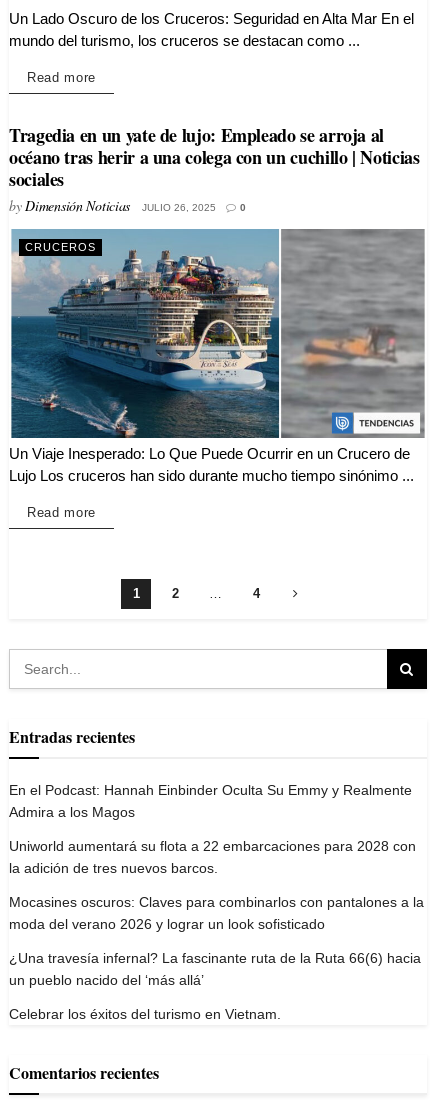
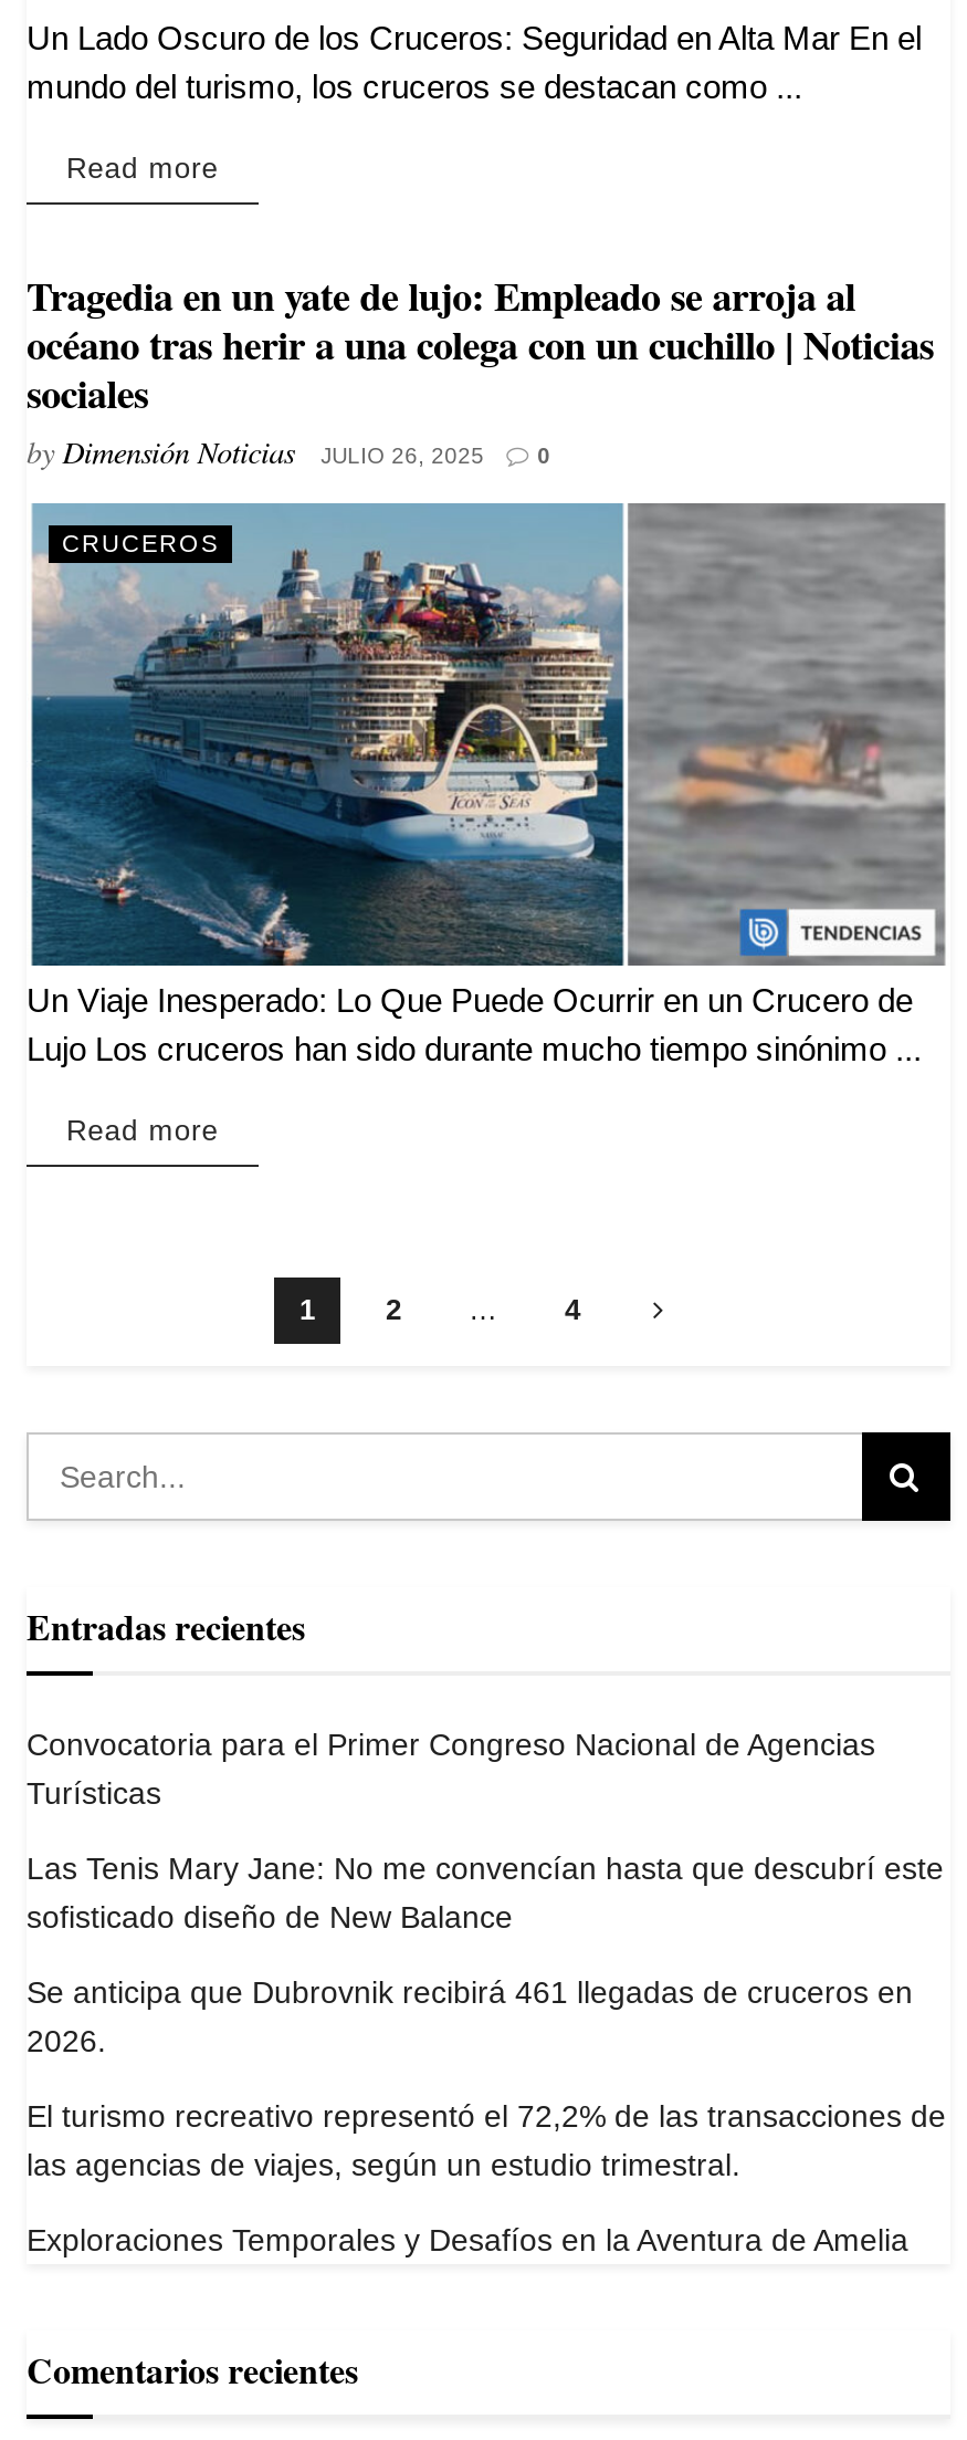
- En el Podcast: Hannah Einbinder Oculta Su Emmy y Realmente
- Admira a los Magos
+ Convocatoria para el Primer Congreso Nacional de Agencias
+ Turísticas

- Uniworld aumentará su flota a 22 embarcaciones para 2028 con
- la adición de tres nuevos barcos.
+ Las Tenis Mary Jane: No me convencían hasta que descubrí este
+ sofisticado diseño de New Balance

- Mocasines oscuros: Claves para combinarlos con pantalones a la
- moda del verano 2026 y lograr un look sofisticado
+ Se anticipa que Dubrovnik recibirá 461 llegadas de cruceros en
+ 2026.

- ¿Una travesía infernal? La fascinante ruta de la Ruta 66(6) hacia
- un pueblo nacido del ‘más allá’
+ El turismo recreativo representó el 72,2% de las transacciones de
+ las agencias de viajes, según un estudio trimestral.

- Celebrar los éxitos del turismo en Vietnam.
+ Exploraciones Temporales y Desafíos en la Aventura de Amelia
